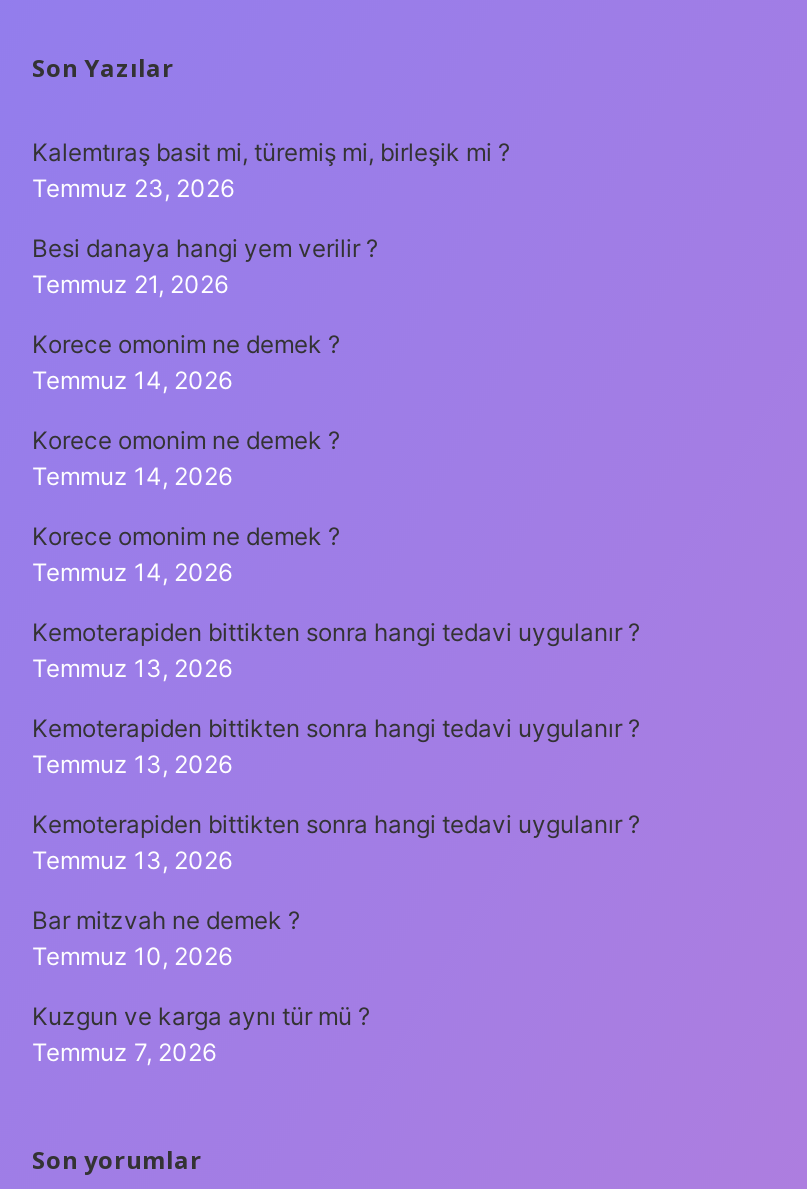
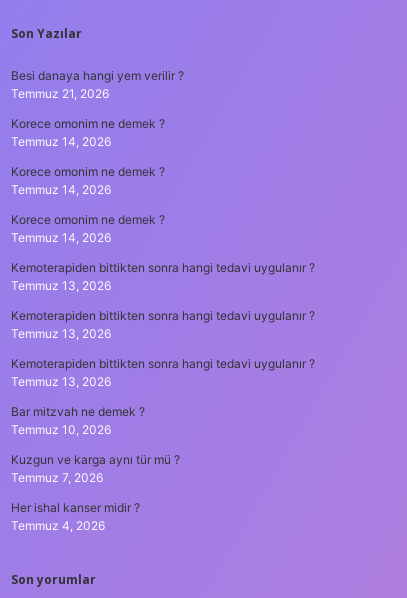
- Kalemtıraş basit mi, türemiş mi, birleşik mi ?
- Temmuz 23, 2026

moved up: Besi danaya hangi yem verilir ? | Temmuz 21, 2026 | Korece omonim ne demek ? | ... | Kuzgun ve karga aynı tür mü ? | Temmuz 7, 2026

+ Her ishal kanser midir ?
+ Temmuz 4, 2026
